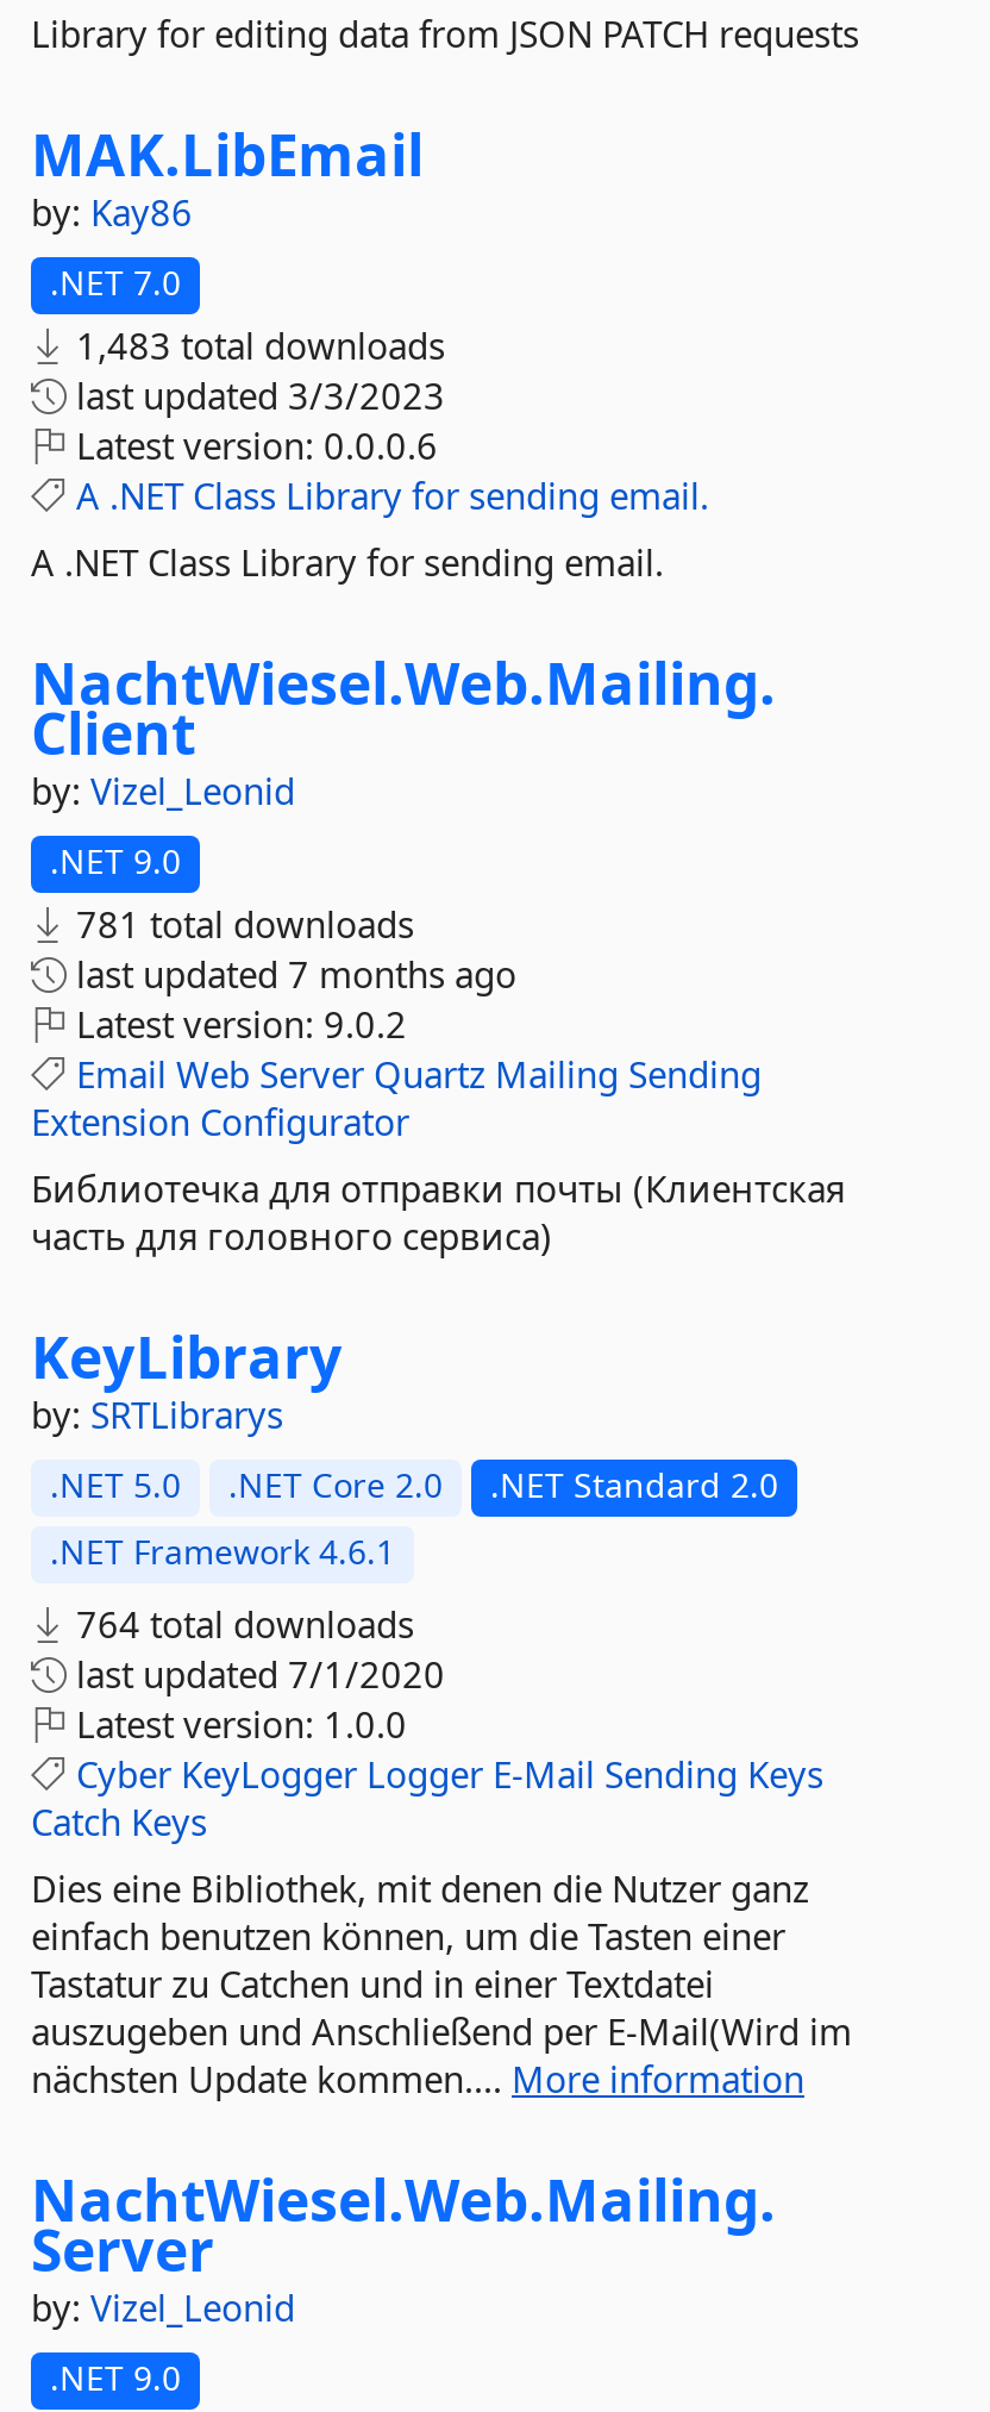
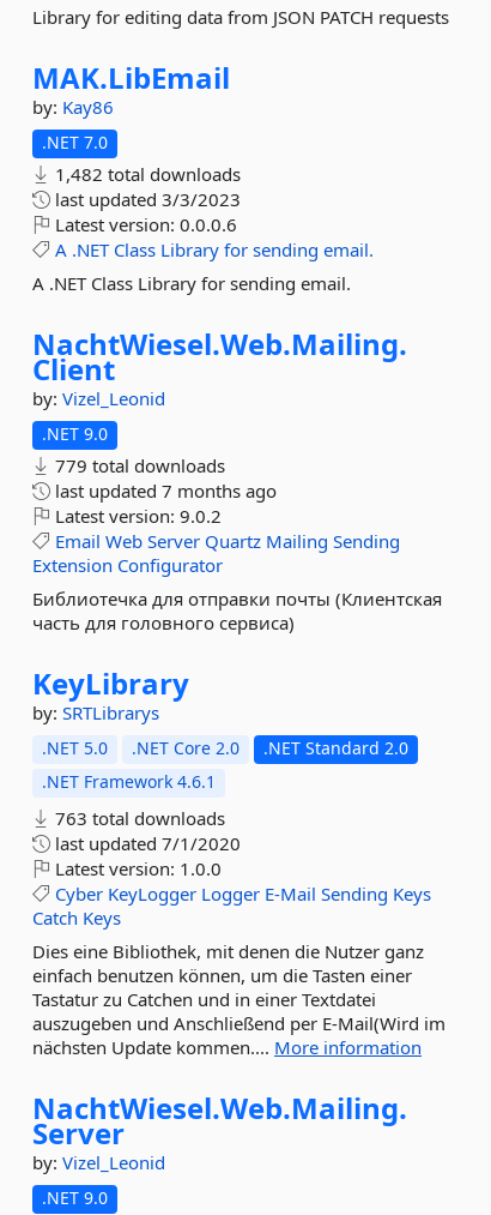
- 1,483 total downloads
+ 1,482 total downloads

- 781 total downloads
+ 779 total downloads

- 764 total downloads
+ 763 total downloads
